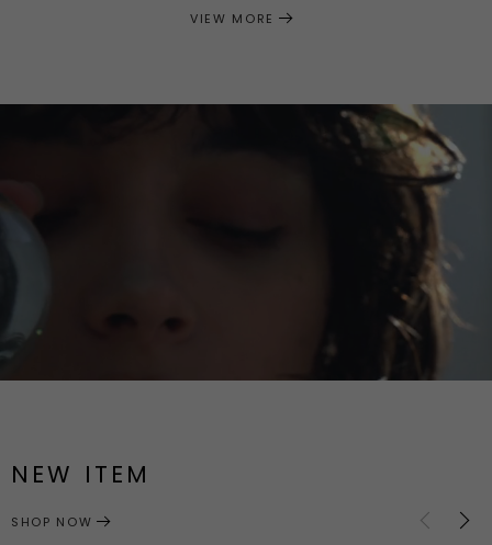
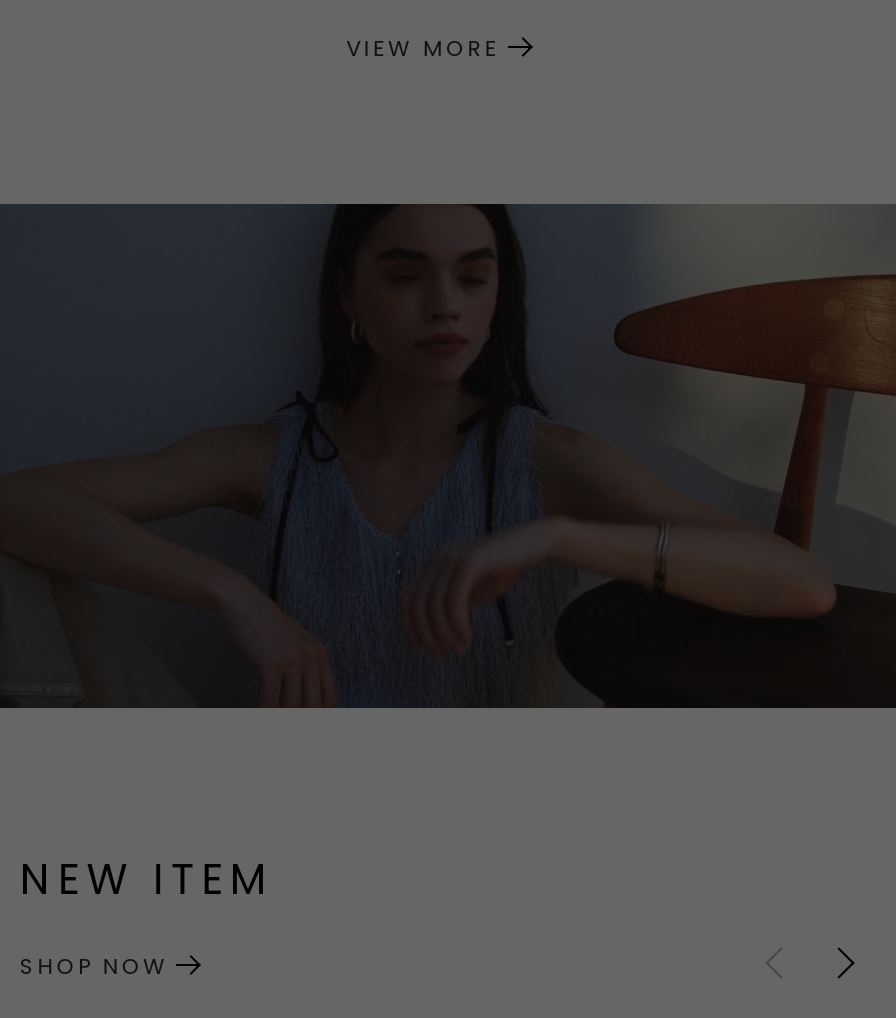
- [image]
+ [image]
